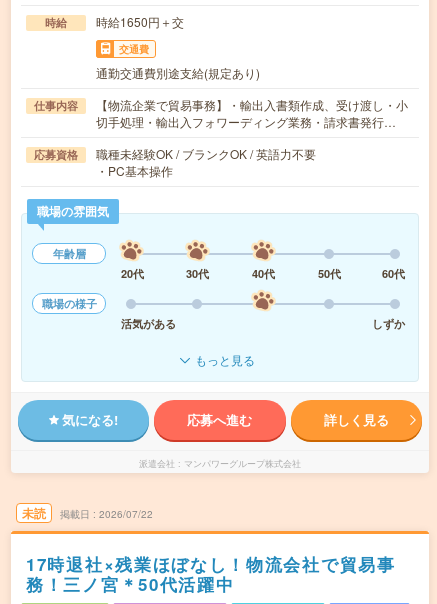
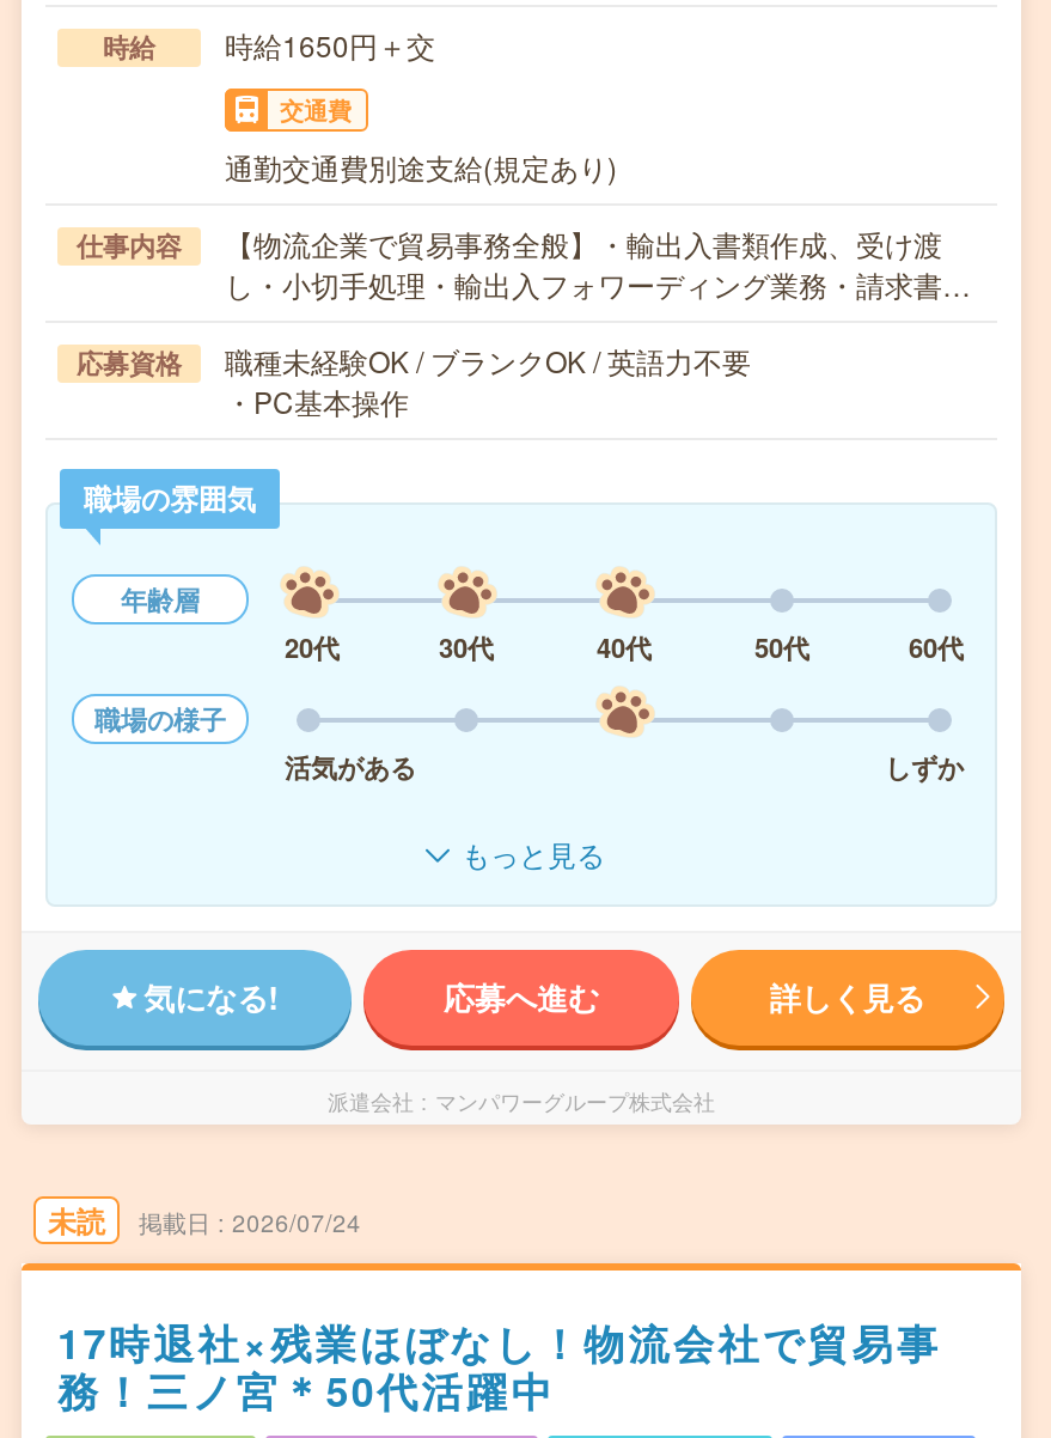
- 【物流企業で貿易事務】・輸出入書類作成、受け渡し・小
- 切手処理・輸出入フォワーディング業務・請求書発行…
+ 【物流企業で貿易事務全般】・輸出入書類作成、受け渡
+ し・小切手処理・輸出入フォワーディング業務・請求書…

- 2026/07/22
+ 2026/07/24
